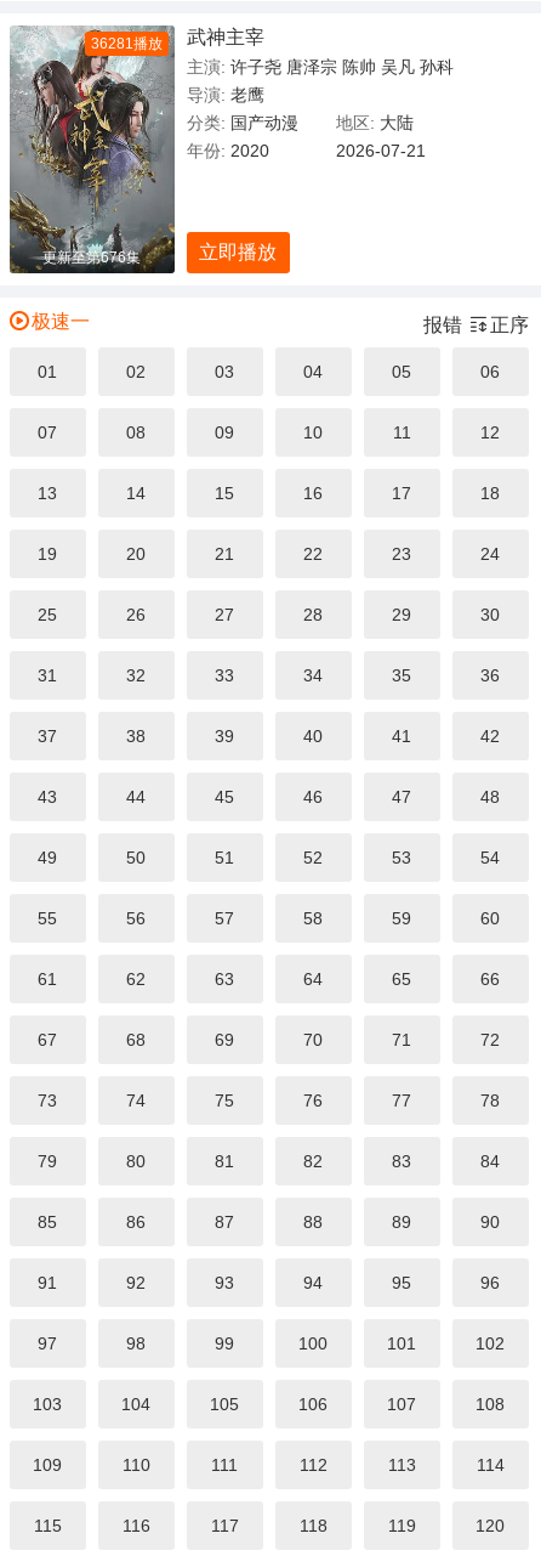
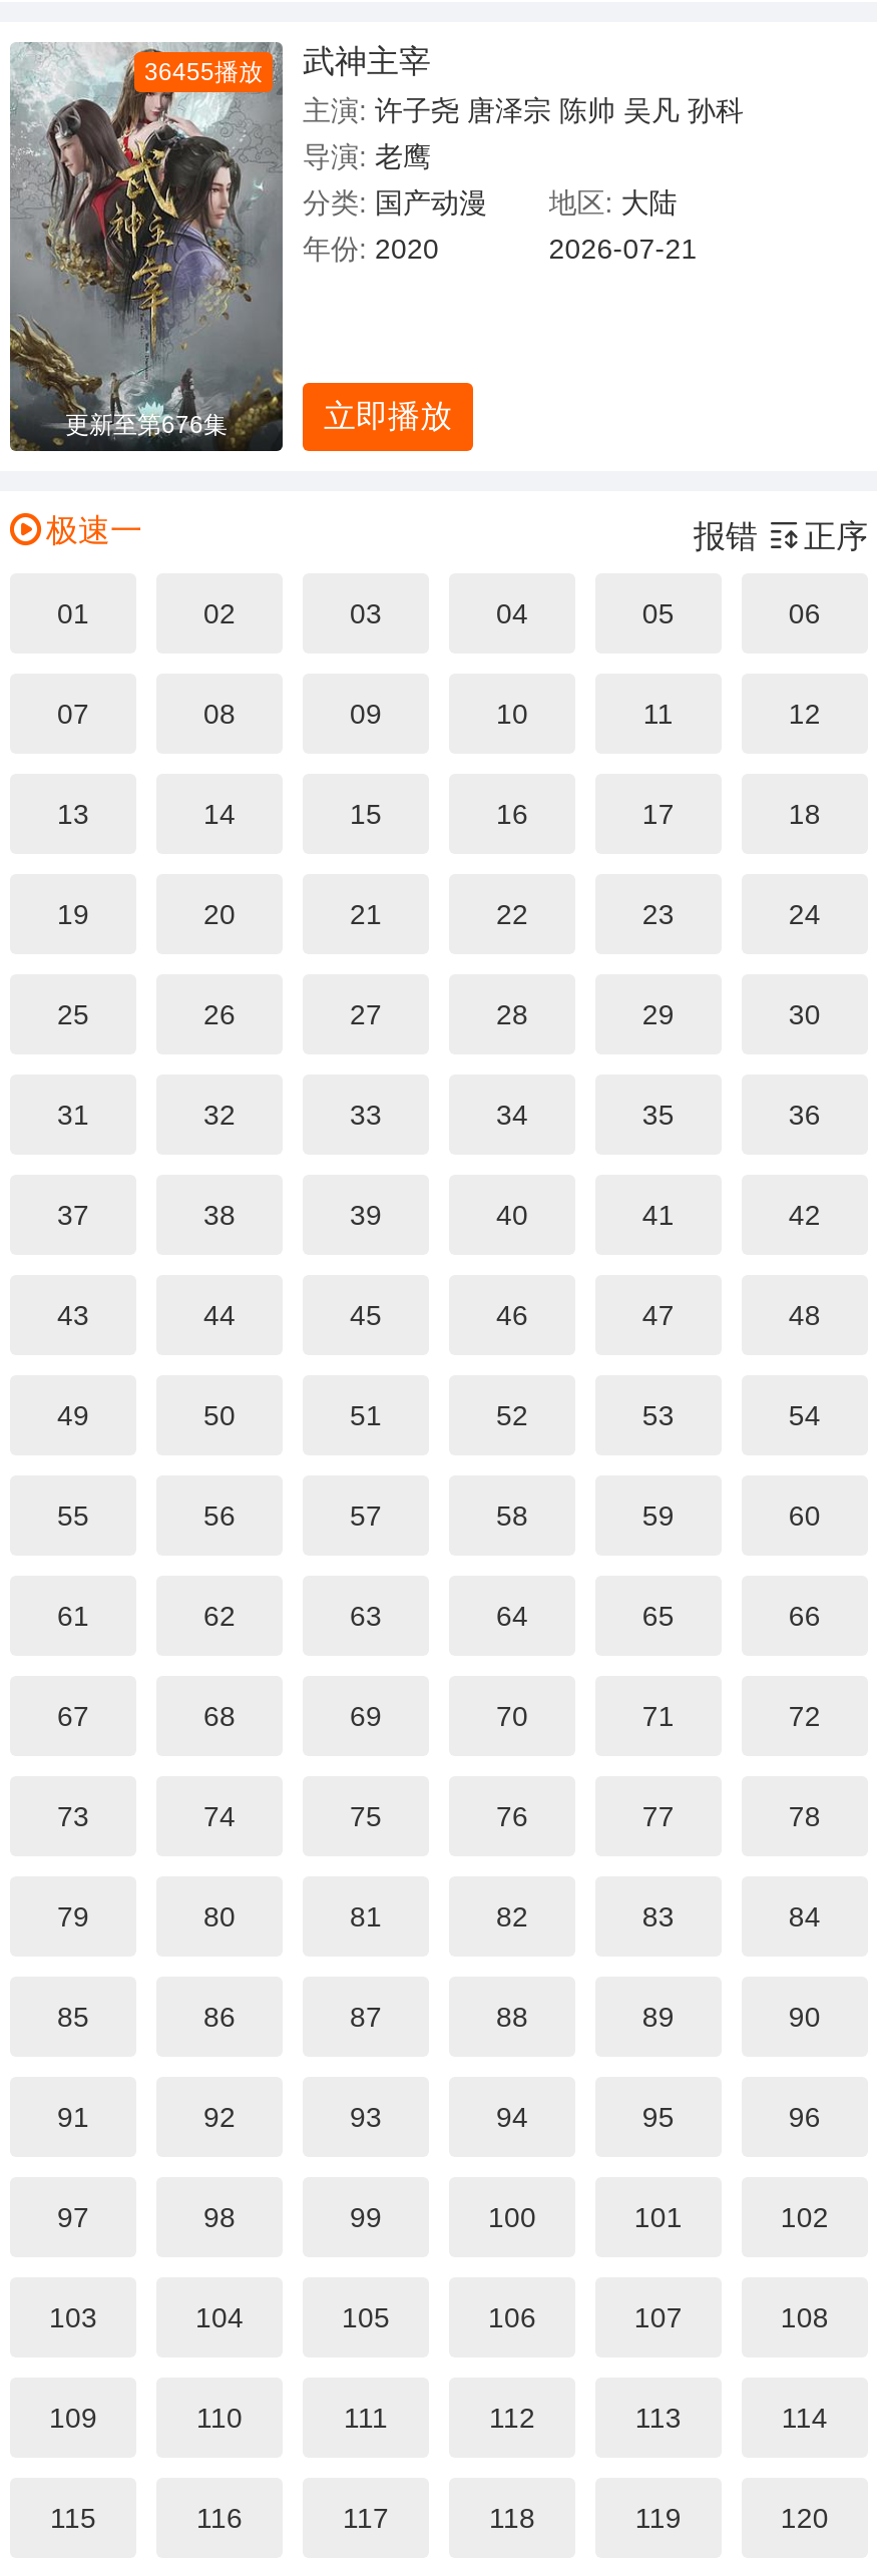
- 36281播放 武神主宰
+ 36455播放 武神主宰
